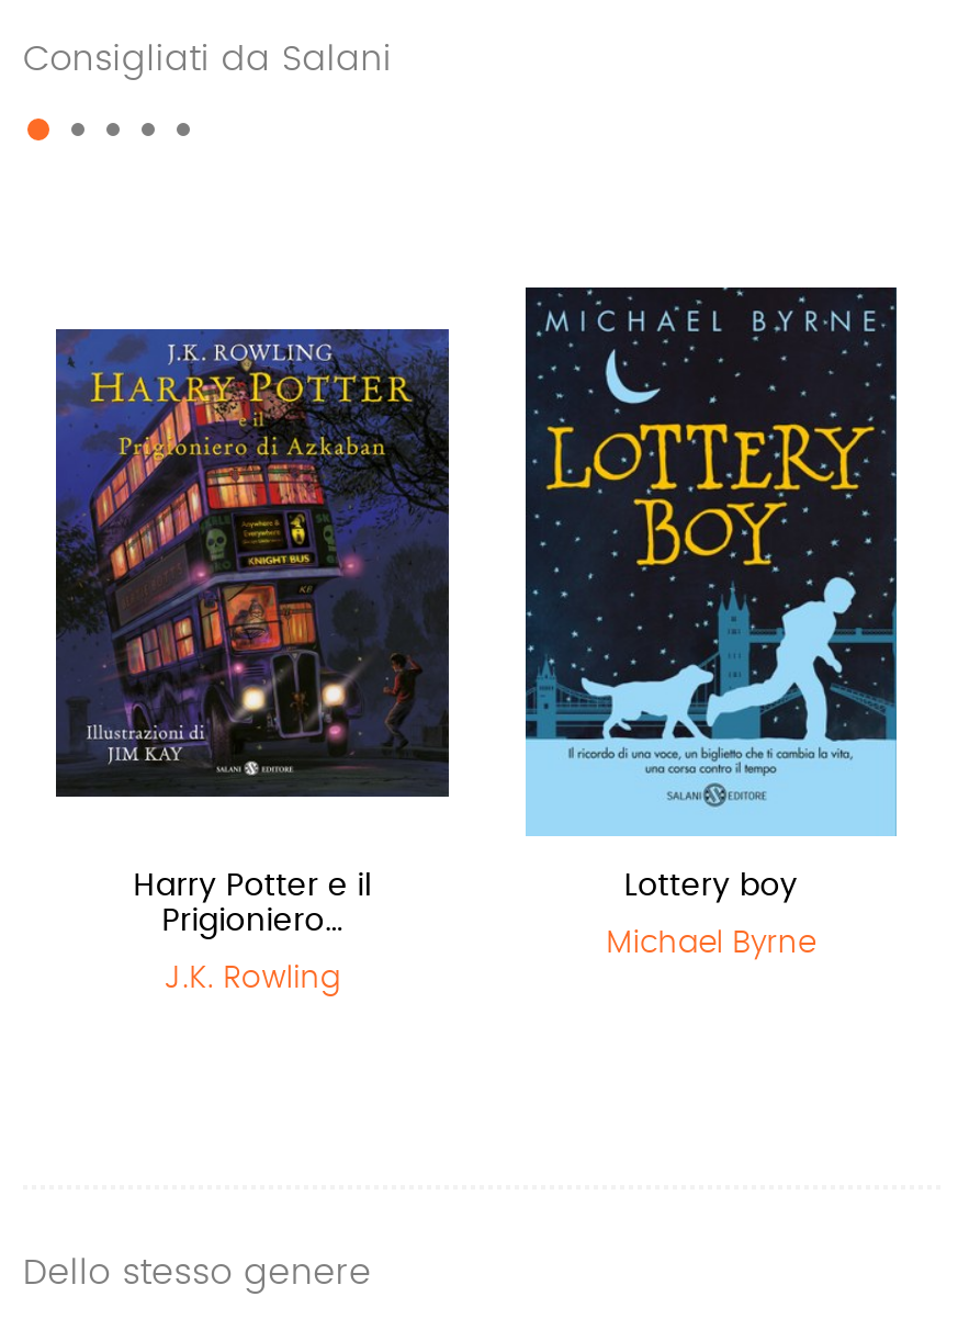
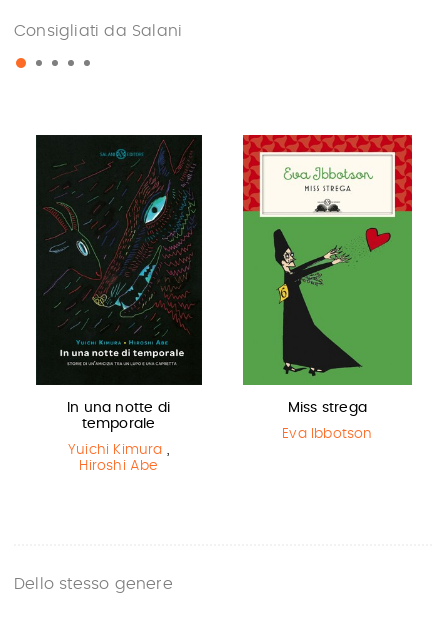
- [image]
- Harry Potter e il
- Prigioniero…
+ [image]
+ In una notte di
+ temporale

- [image]
- Lottery boy
+ [image]
+ Miss strega

- Michael Byrne
+ Eva Ibbotson

- J.K. Rowling
+ Yuichi Kimura,
+ Hiroshi Abe
